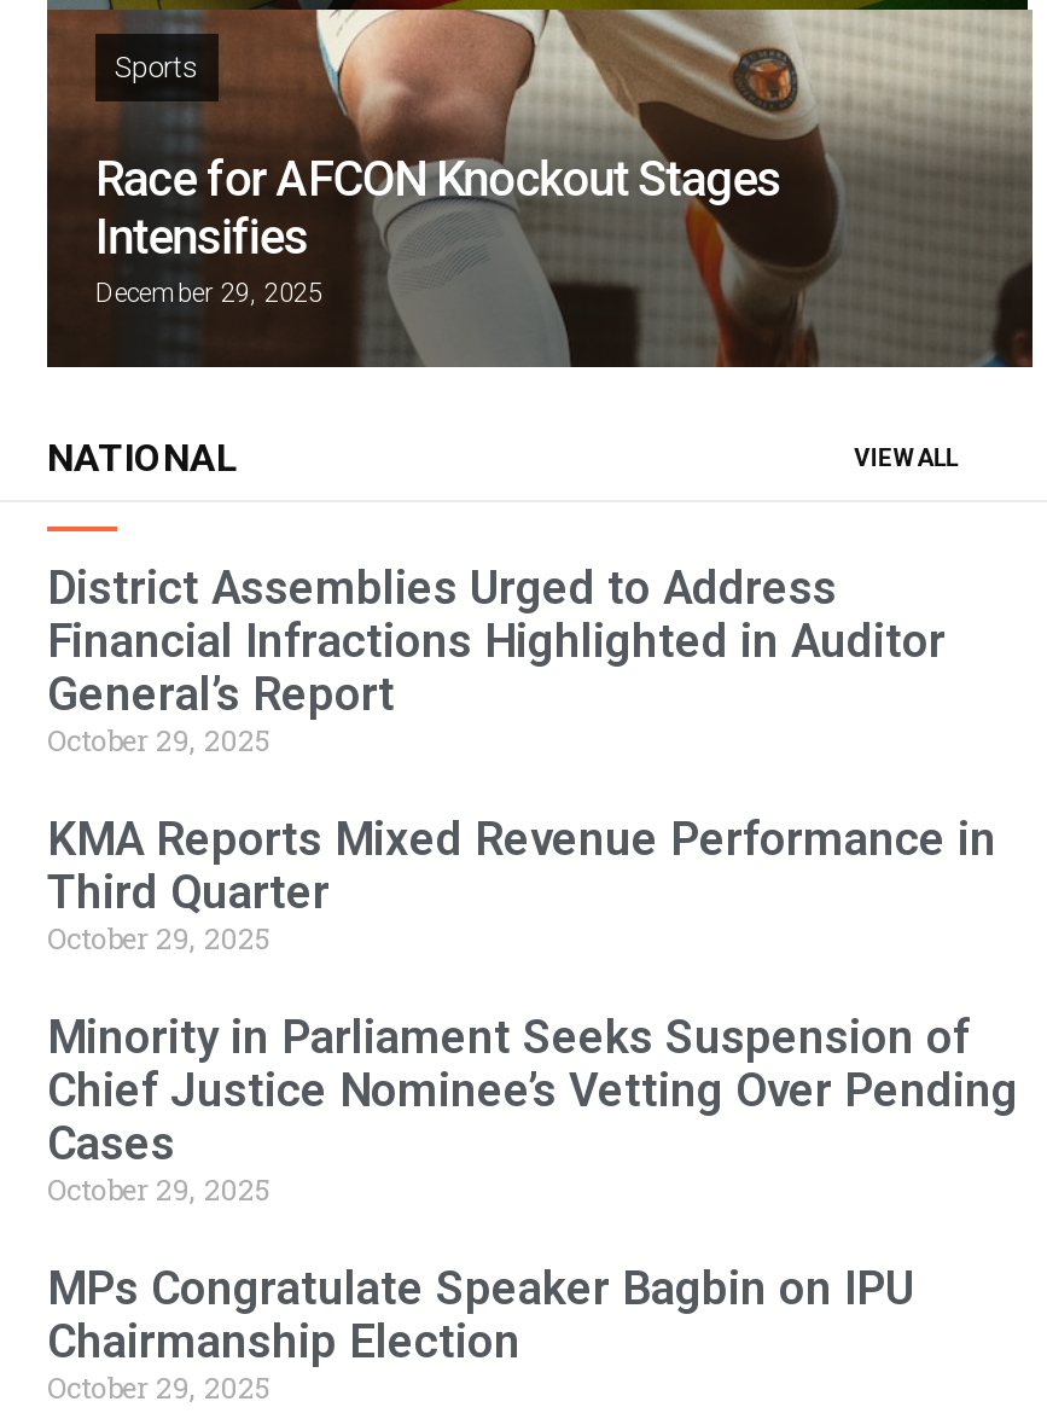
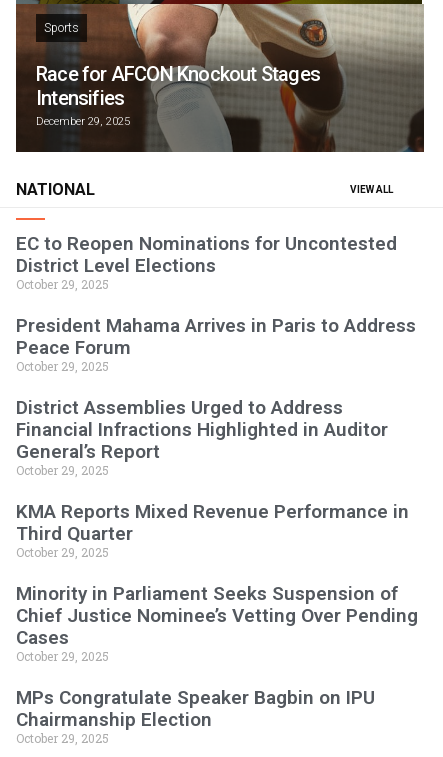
+ EC to Reopen Nominations for Uncontested
+ District Level Elections
+ October 29, 2025
+ President Mahama Arrives in Paris to Address
+ Peace Forum
+ October 29, 2025
